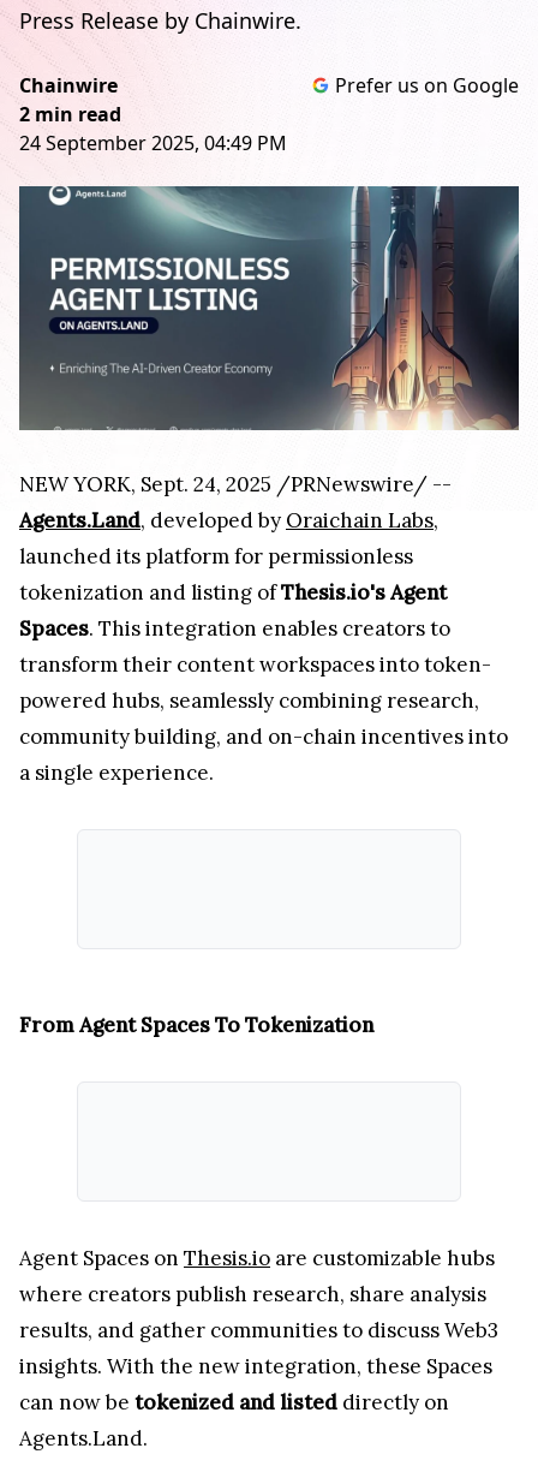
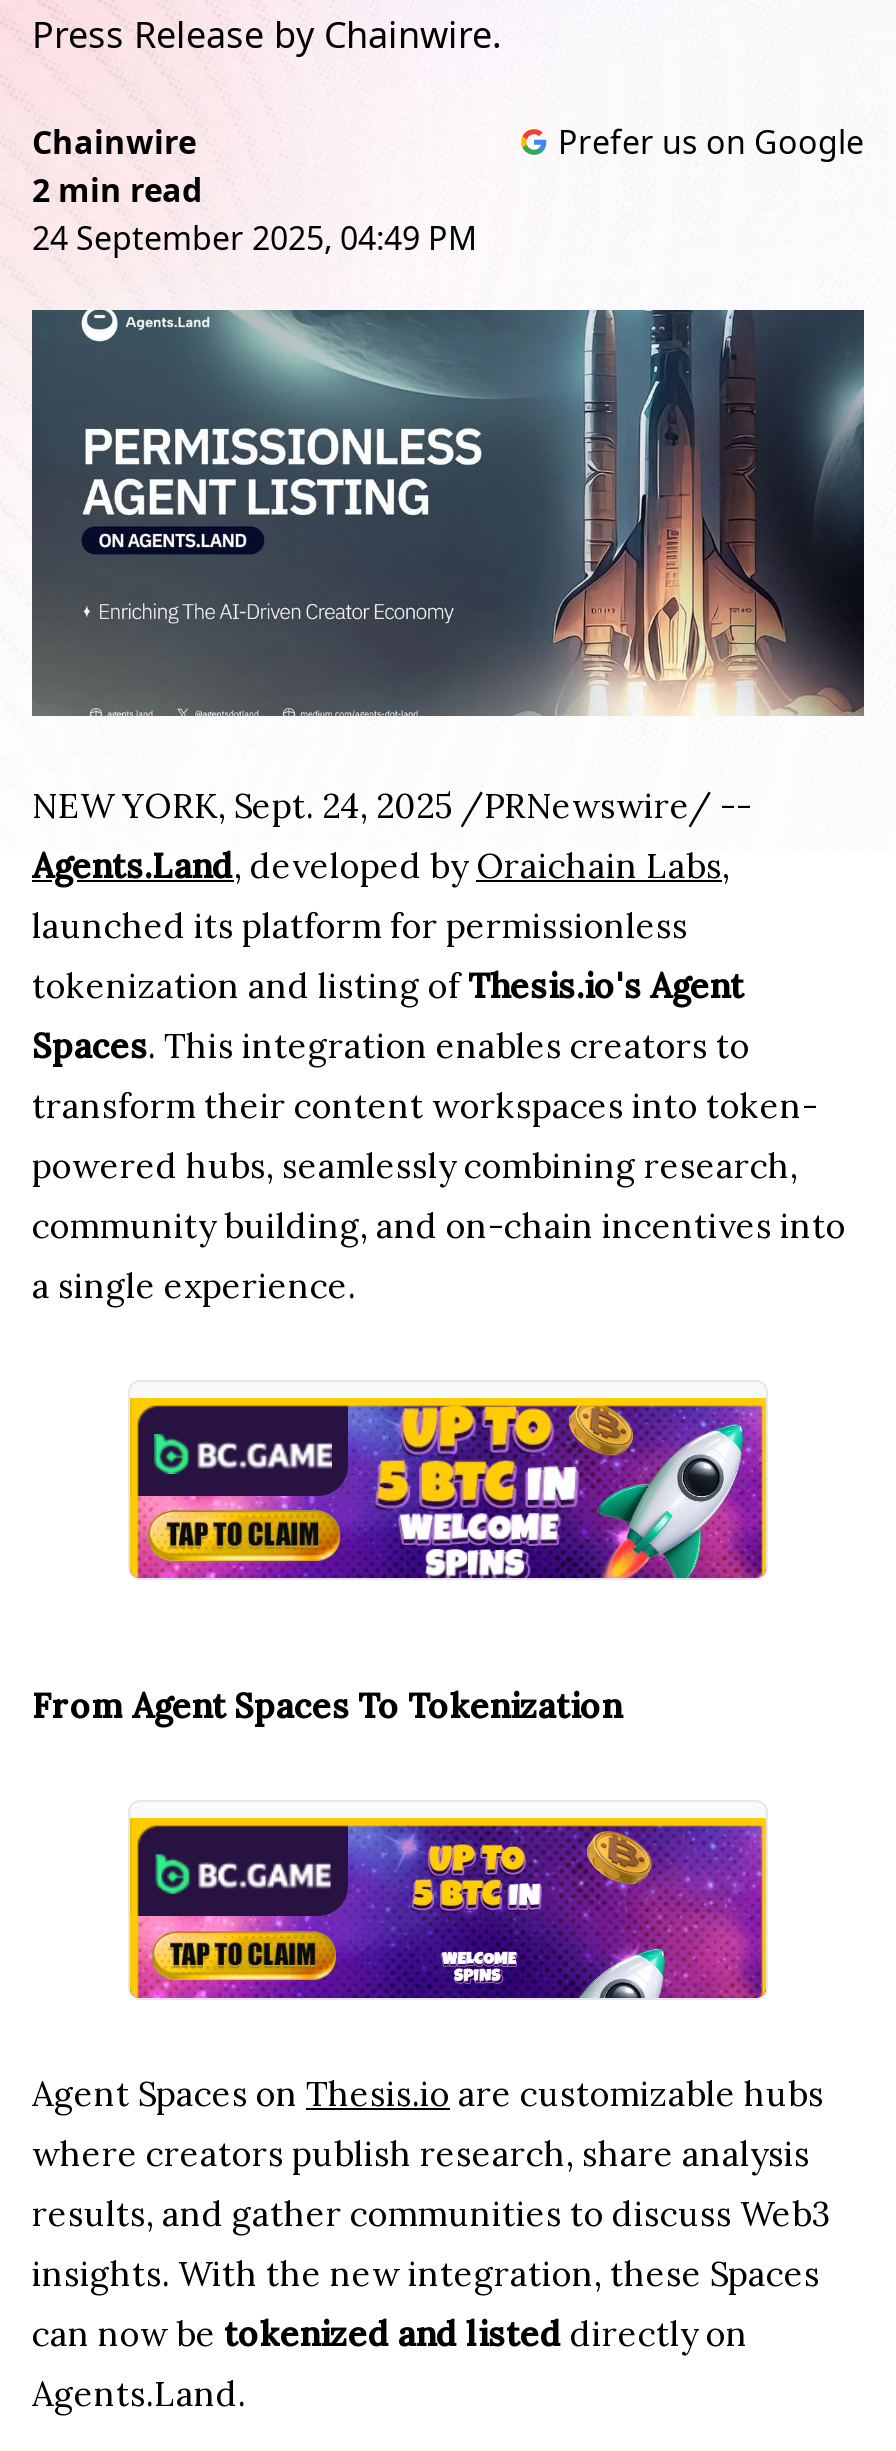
+ [image]

+ [image]
